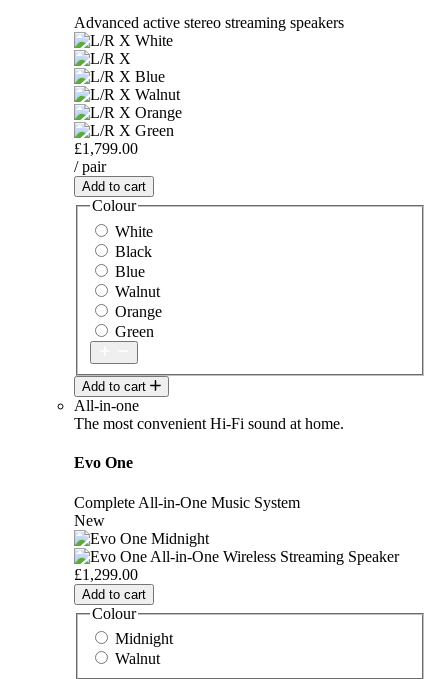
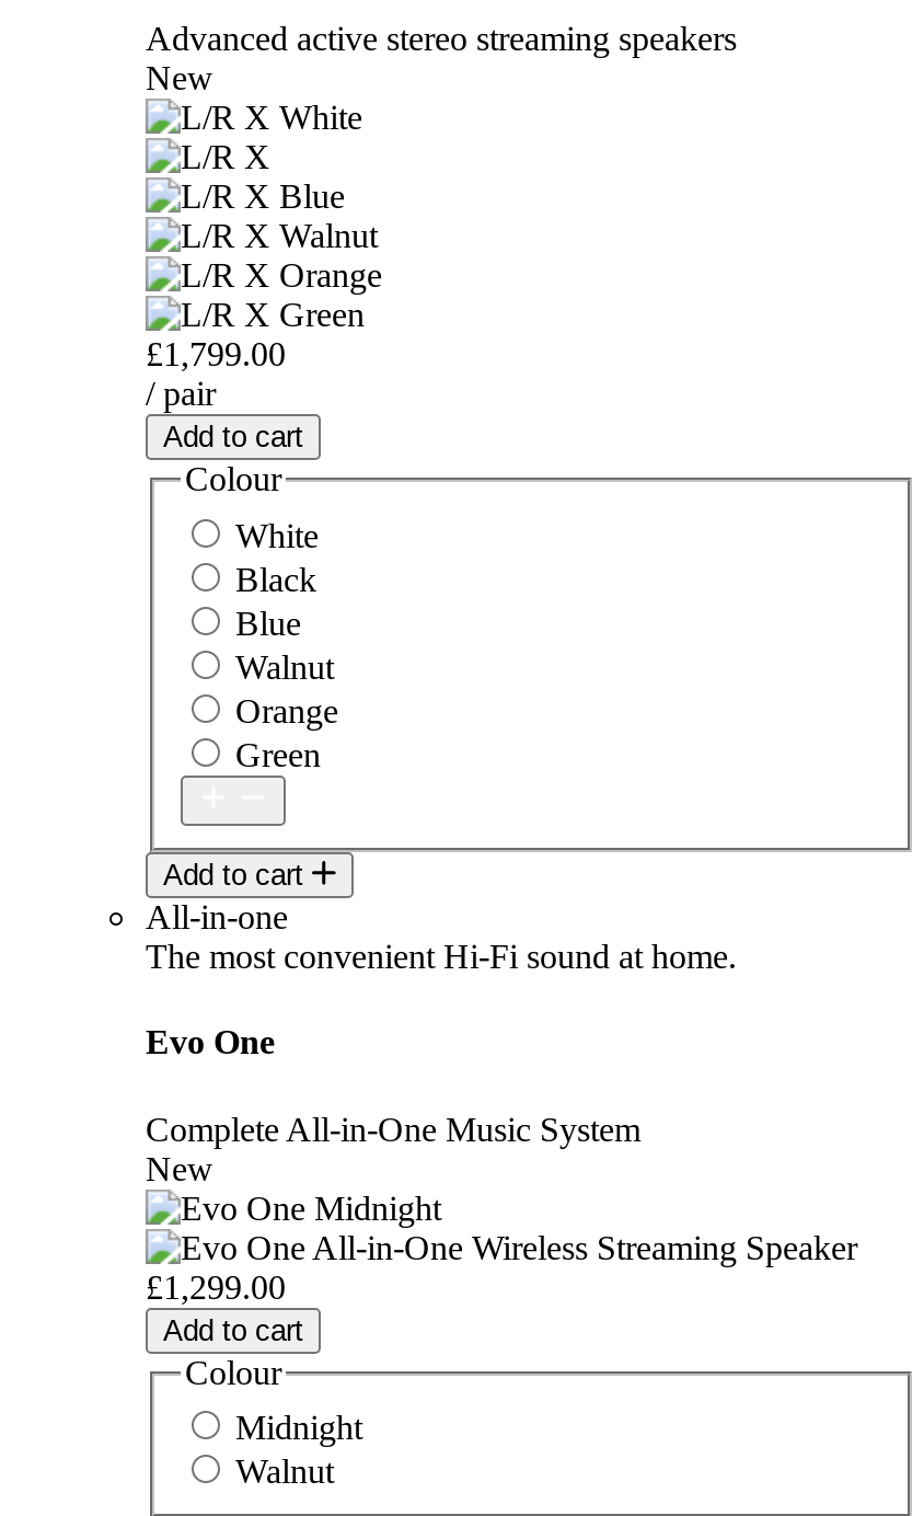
+ New
